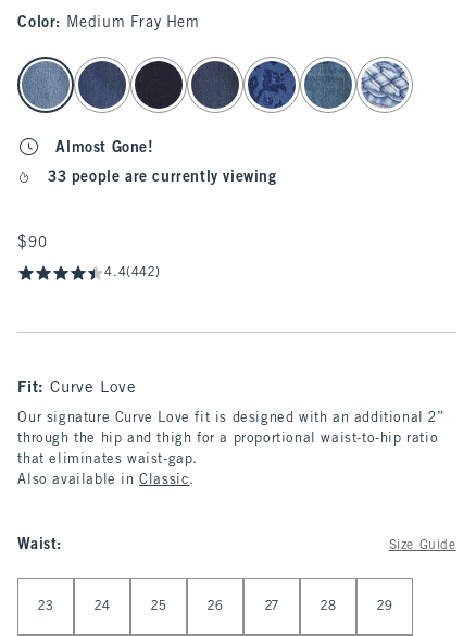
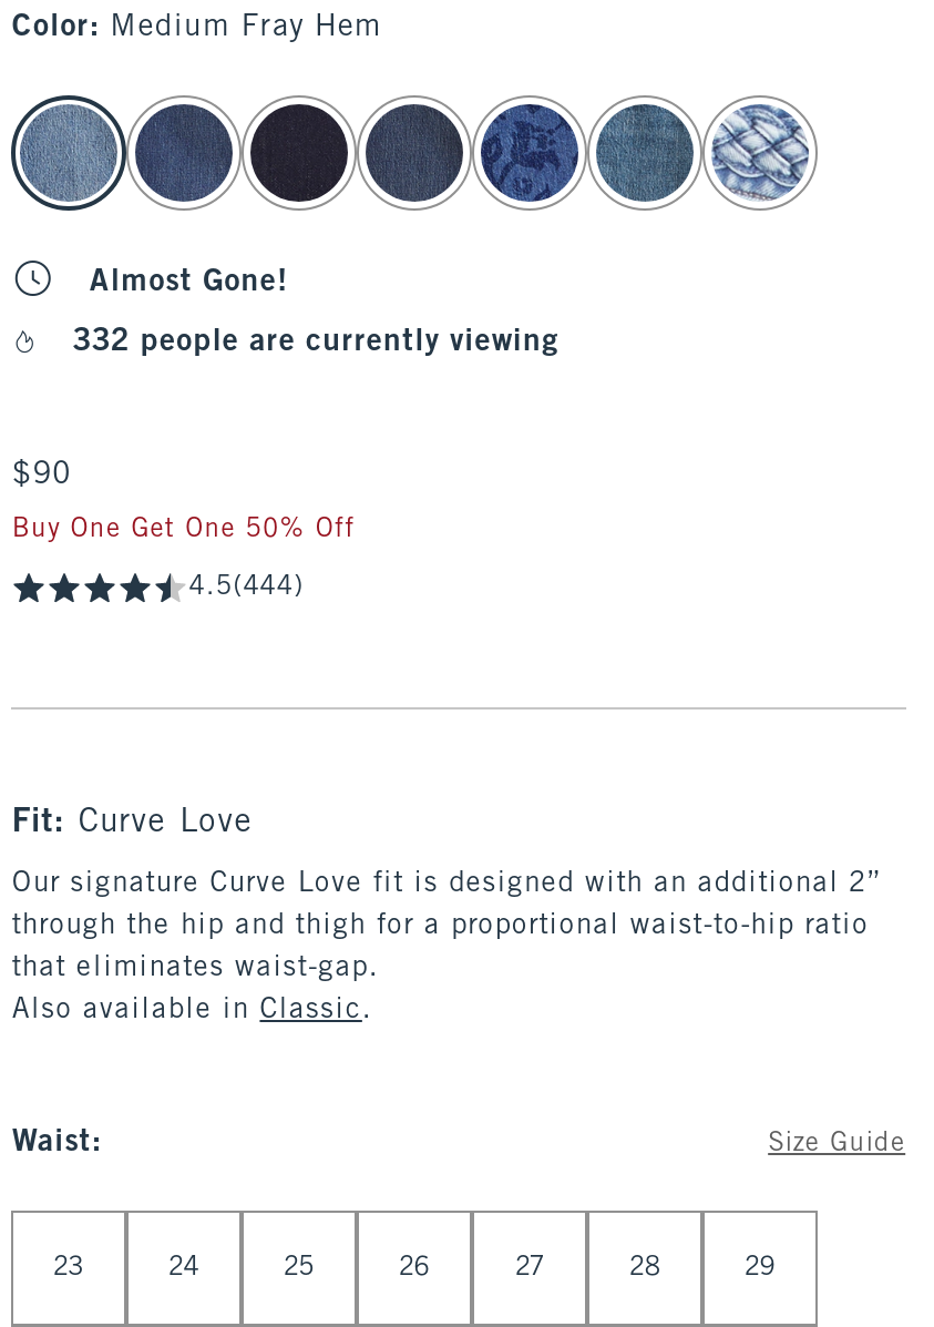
- 33 people are currently viewing
+ 332 people are currently viewing

- 4.4(442)
+ Buy One Get One 50% Off
+ 4.5(444)
